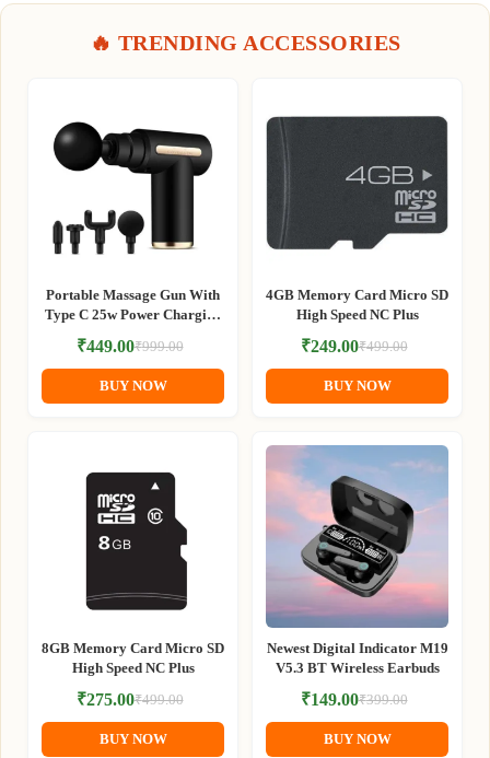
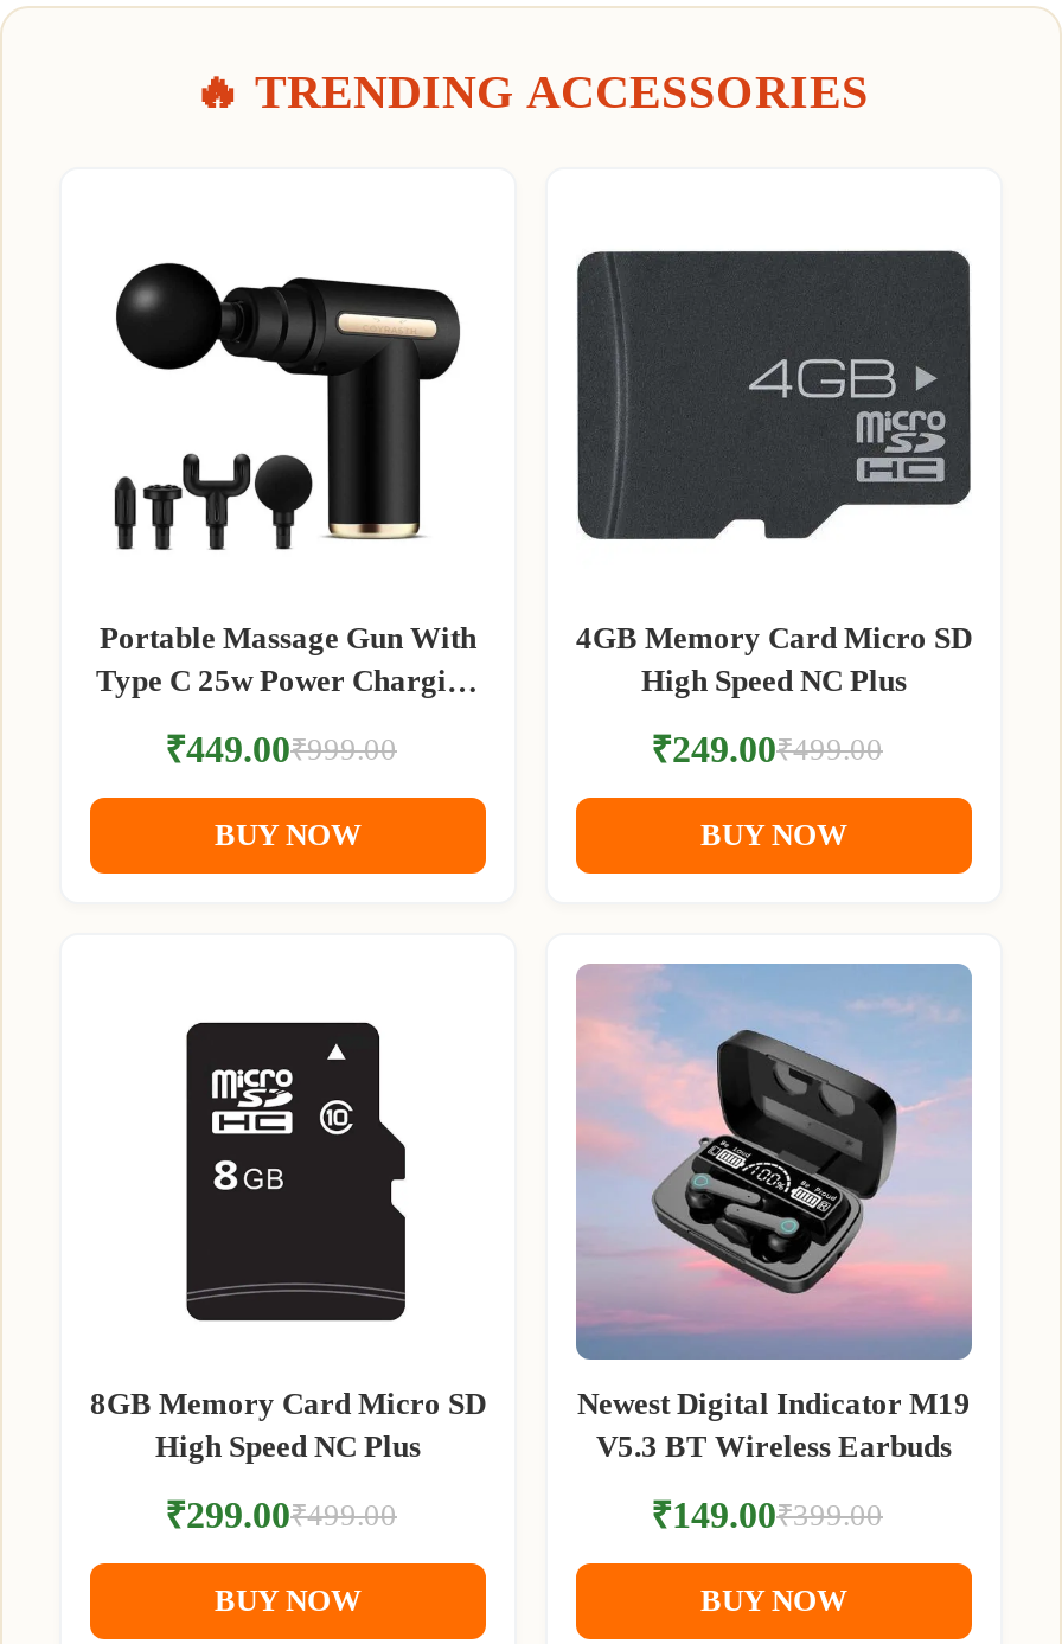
- ₹275.00
+ ₹299.00
